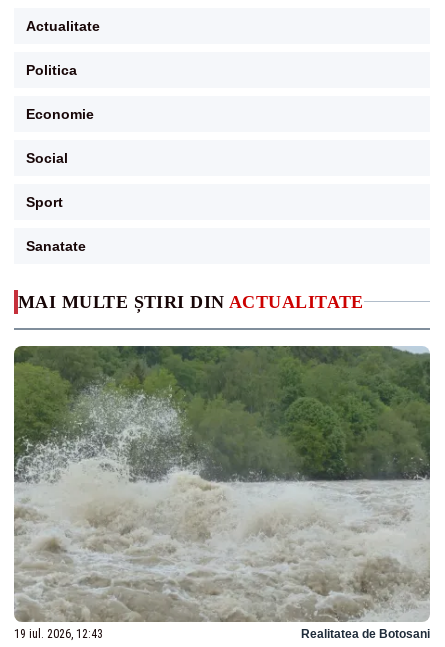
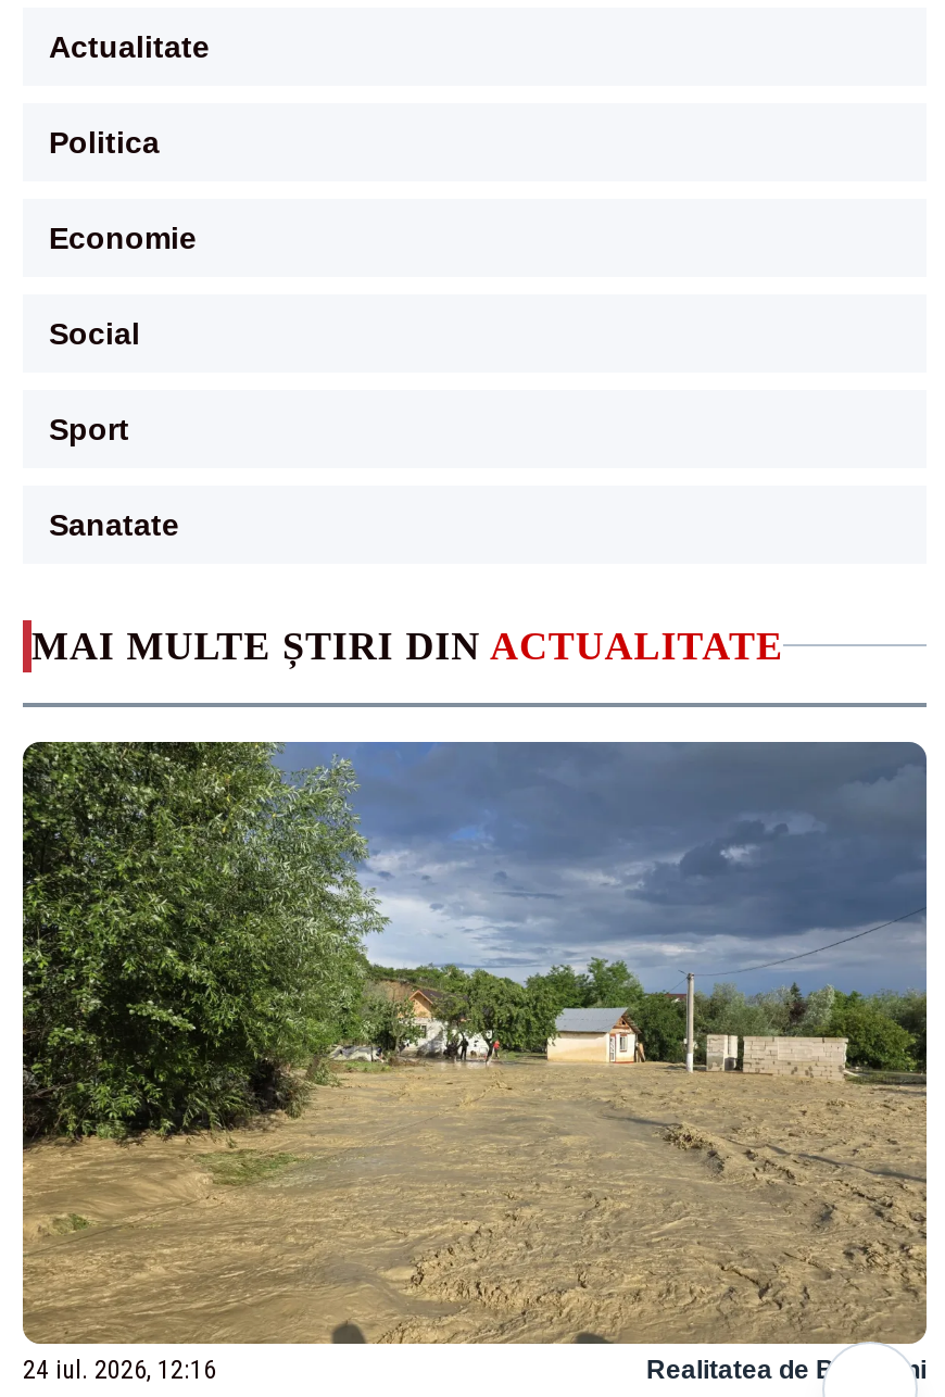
- [image]
- 19 iul. 2026, 12:43
+ [image]
+ 24 iul. 2026, 12:16
